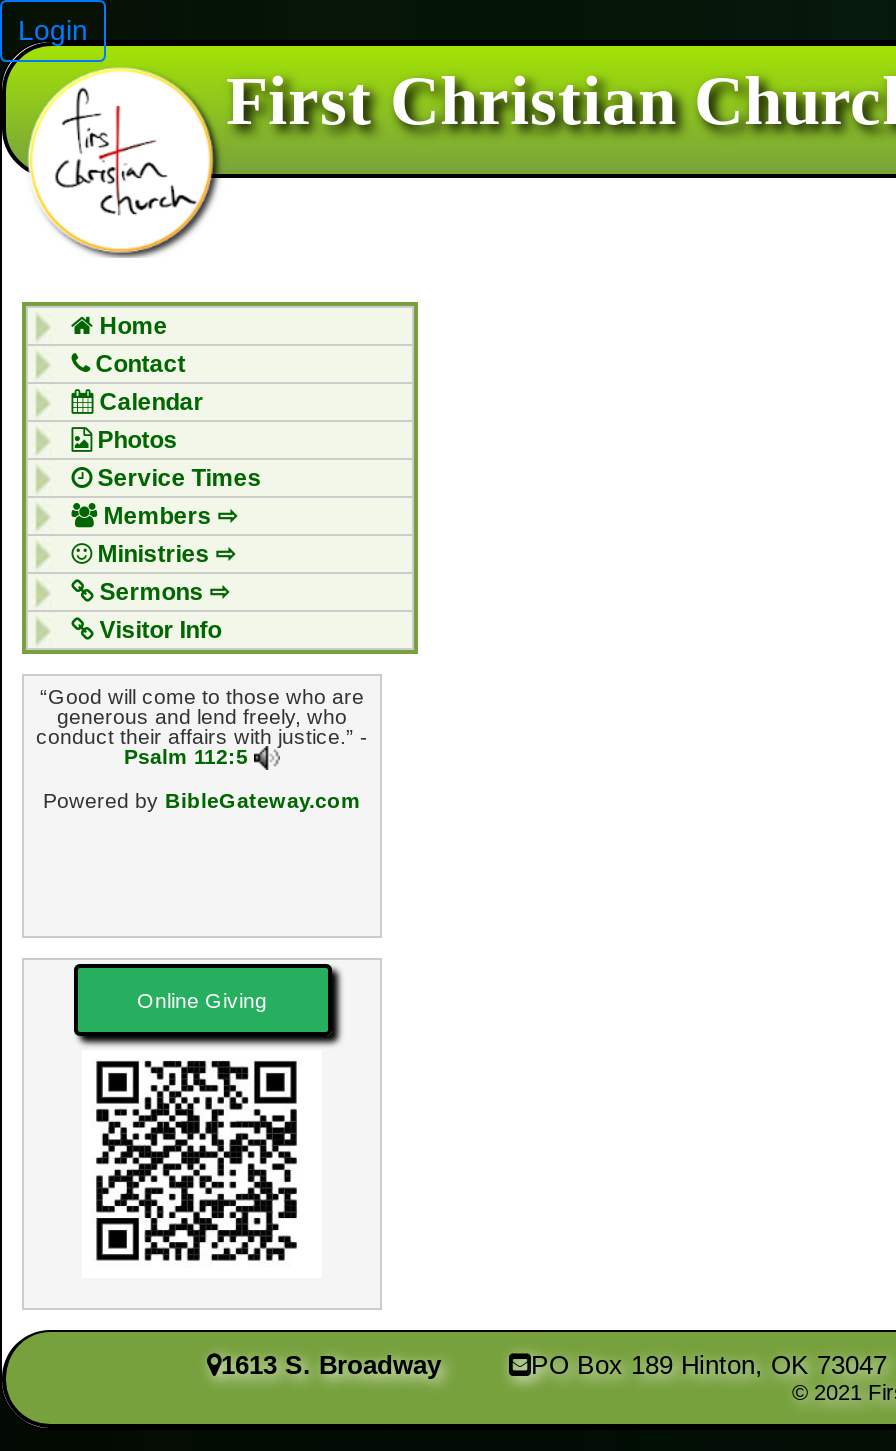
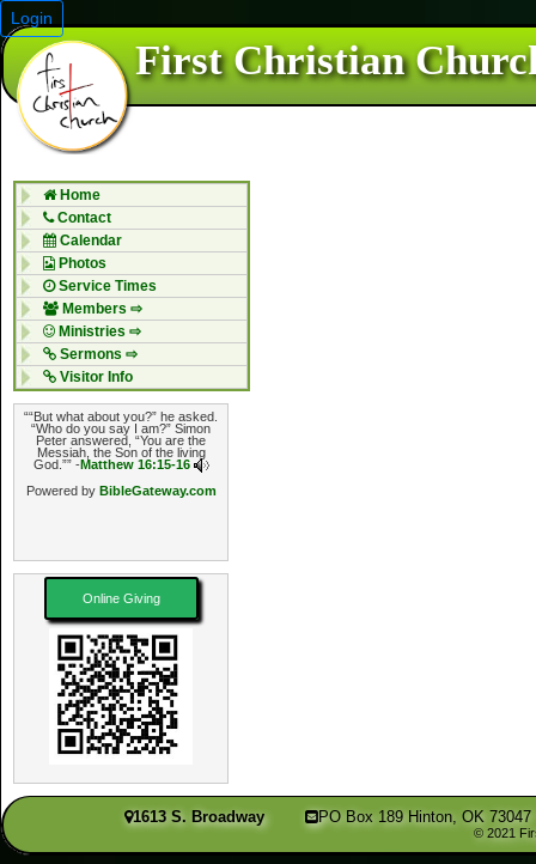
- “Good will come to those who are
- generous and lend freely, who
- conduct their affairs with justice.” -
- Psalm 112:5
+ ““But what about you?” he asked.
+ “Who do you say I am?” Simon
+ Peter answered, “You are the
+ Messiah, the Son of the living
+ God.”” -Matthew 16:15-16
